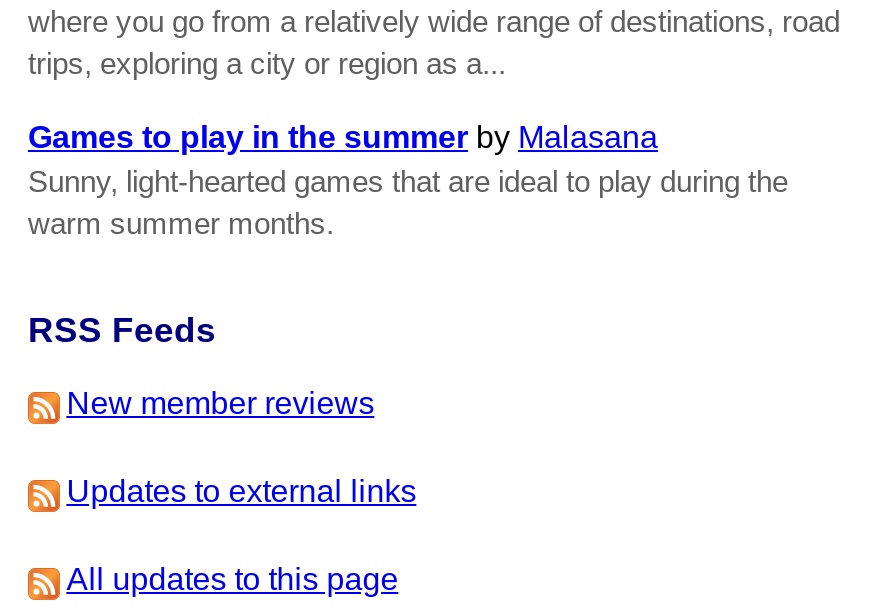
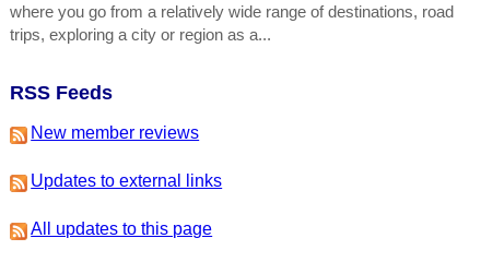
- Games to play in the summer by Malasana
- Sunny, light-hearted games that are ideal to play during the
- warm summer months.
